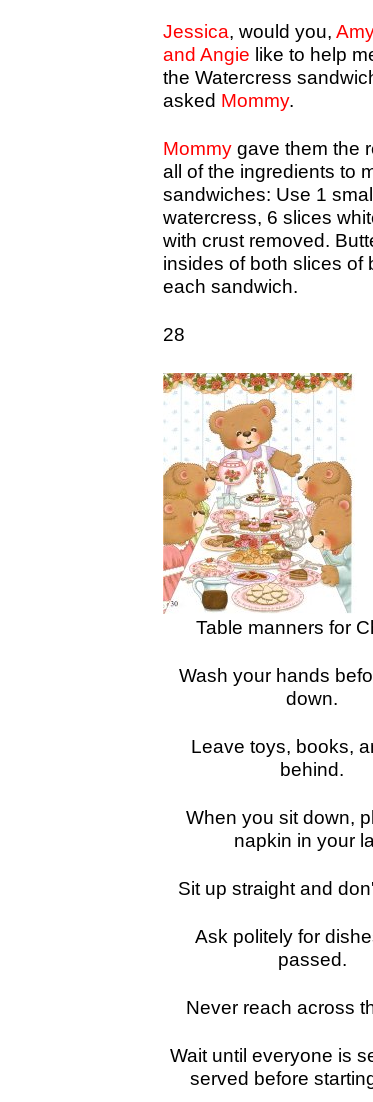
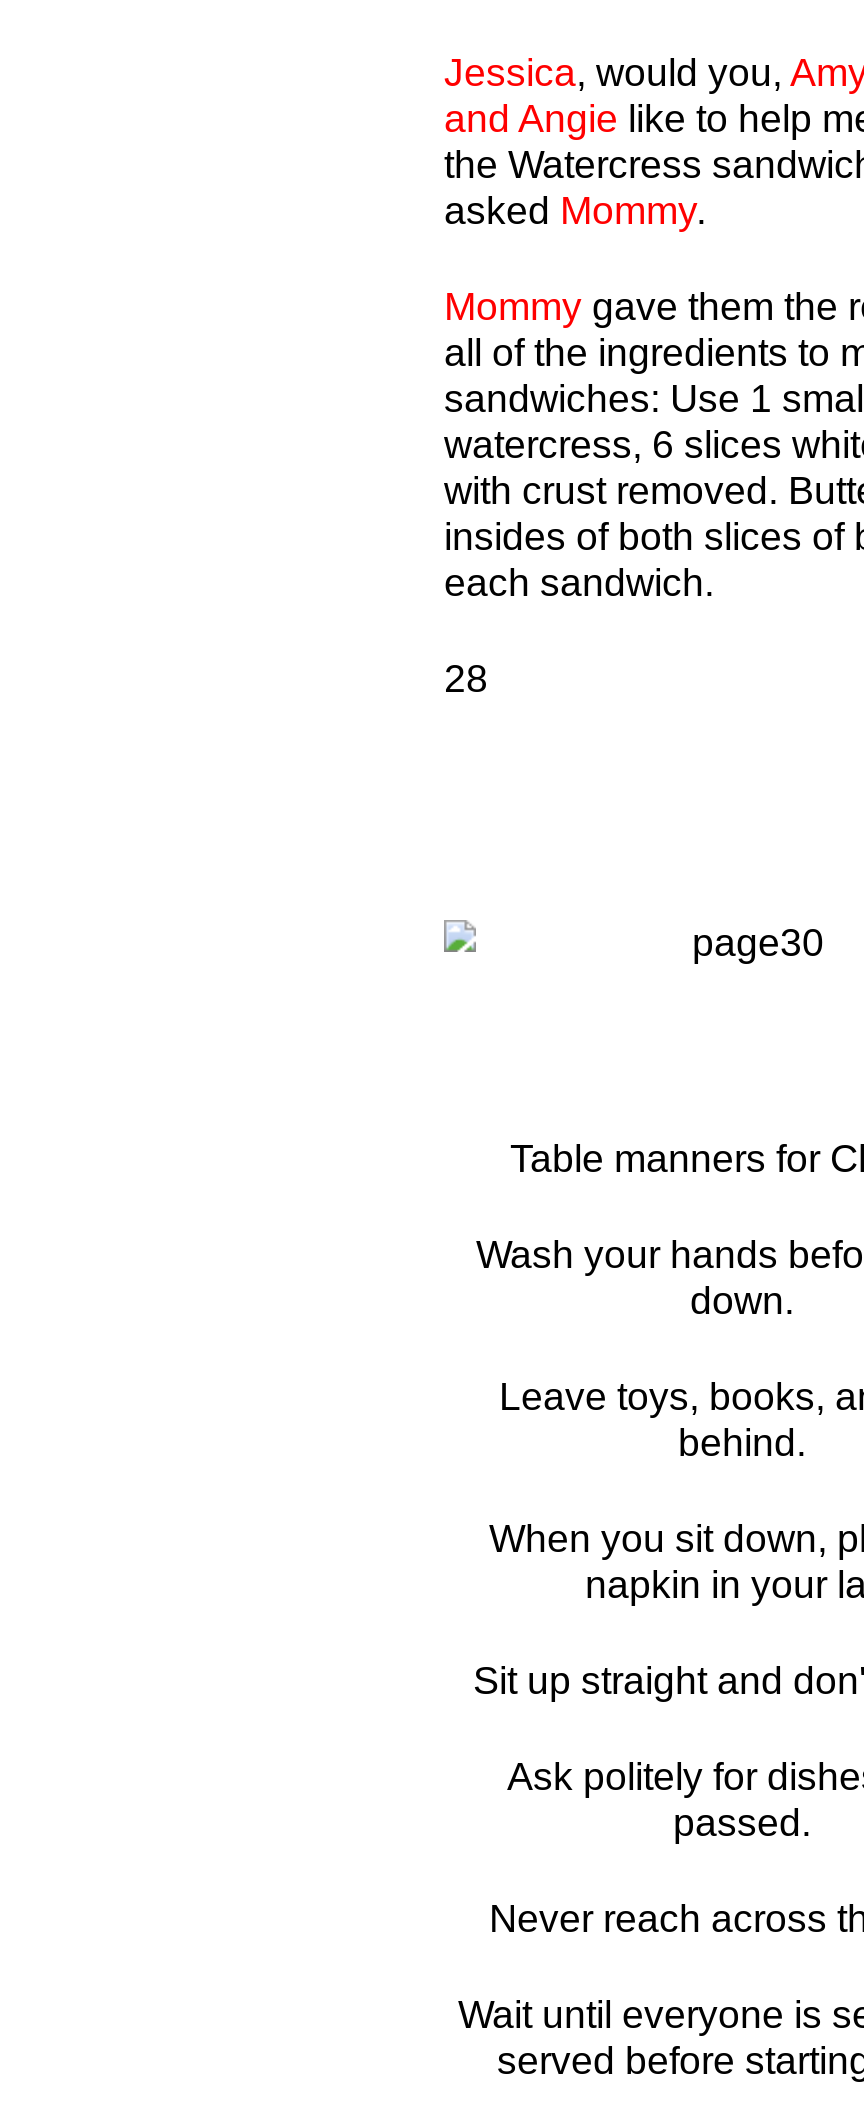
- [image]
